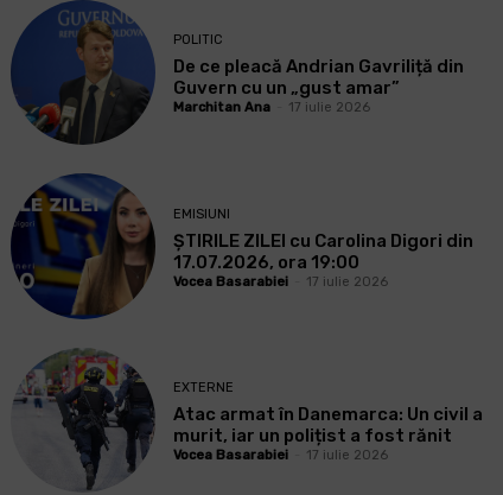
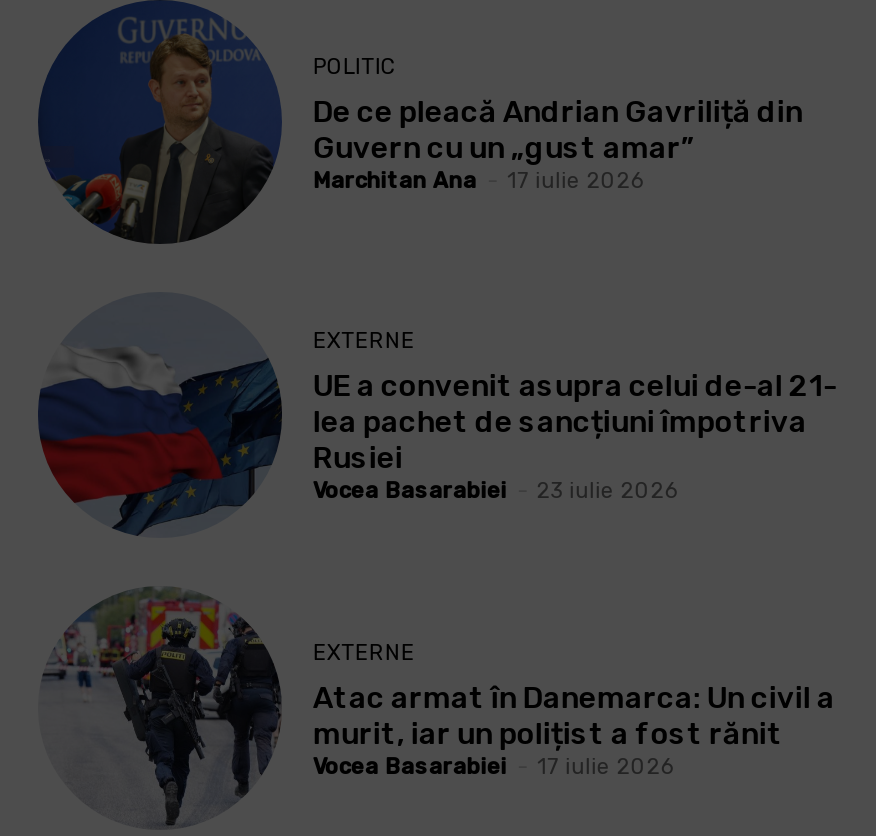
- [image]
- EMISIUNI
- ȘTIRILE ZILEI cu Carolina Digori din
- 17.07.2026, ora 19:00
- Vocea Basarabiei - 17 iulie 2026
+ [image]
+ EXTERNE
+ UE a convenit asupra celui de-al 21-
+ lea pachet de sancțiuni împotriva
+ Rusiei
+ Vocea Basarabiei - 23 iulie 2026
